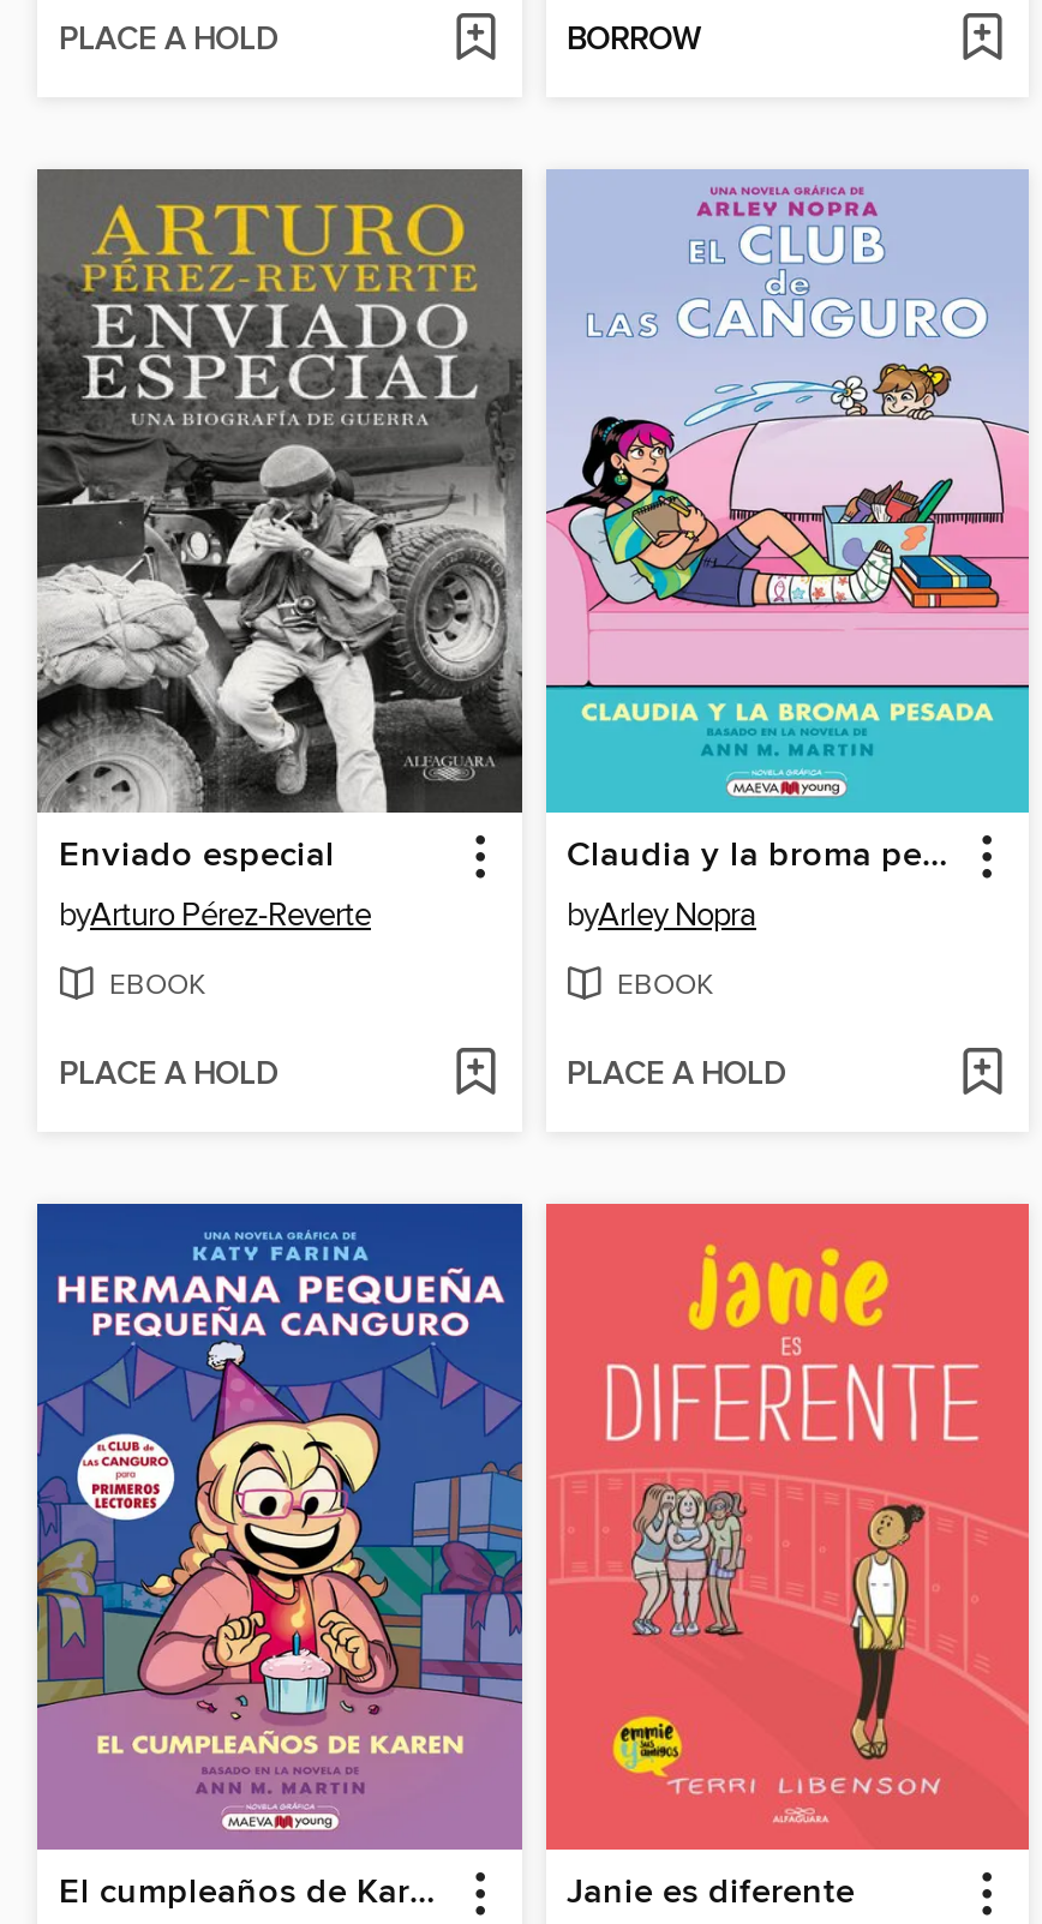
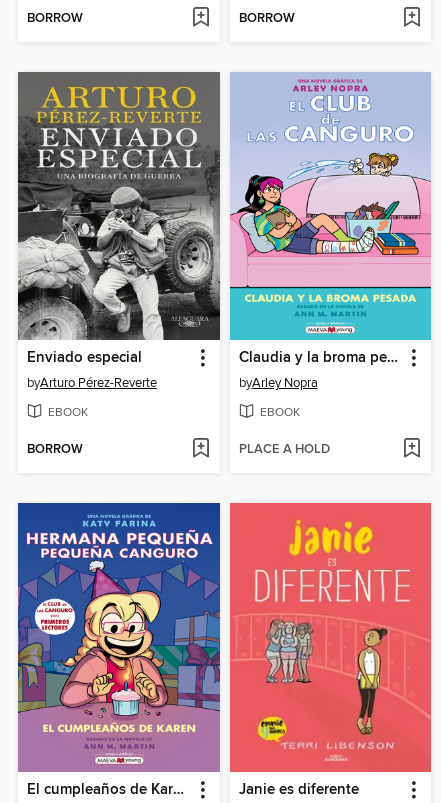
- PLACE A HOLD
+ BORROW

- PLACE A HOLD
+ BORROW
